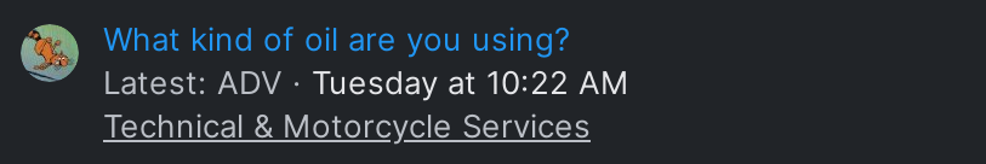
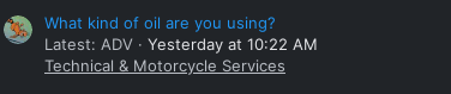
- Tuesday at 10:22 AM
+ Yesterday at 10:22 AM
